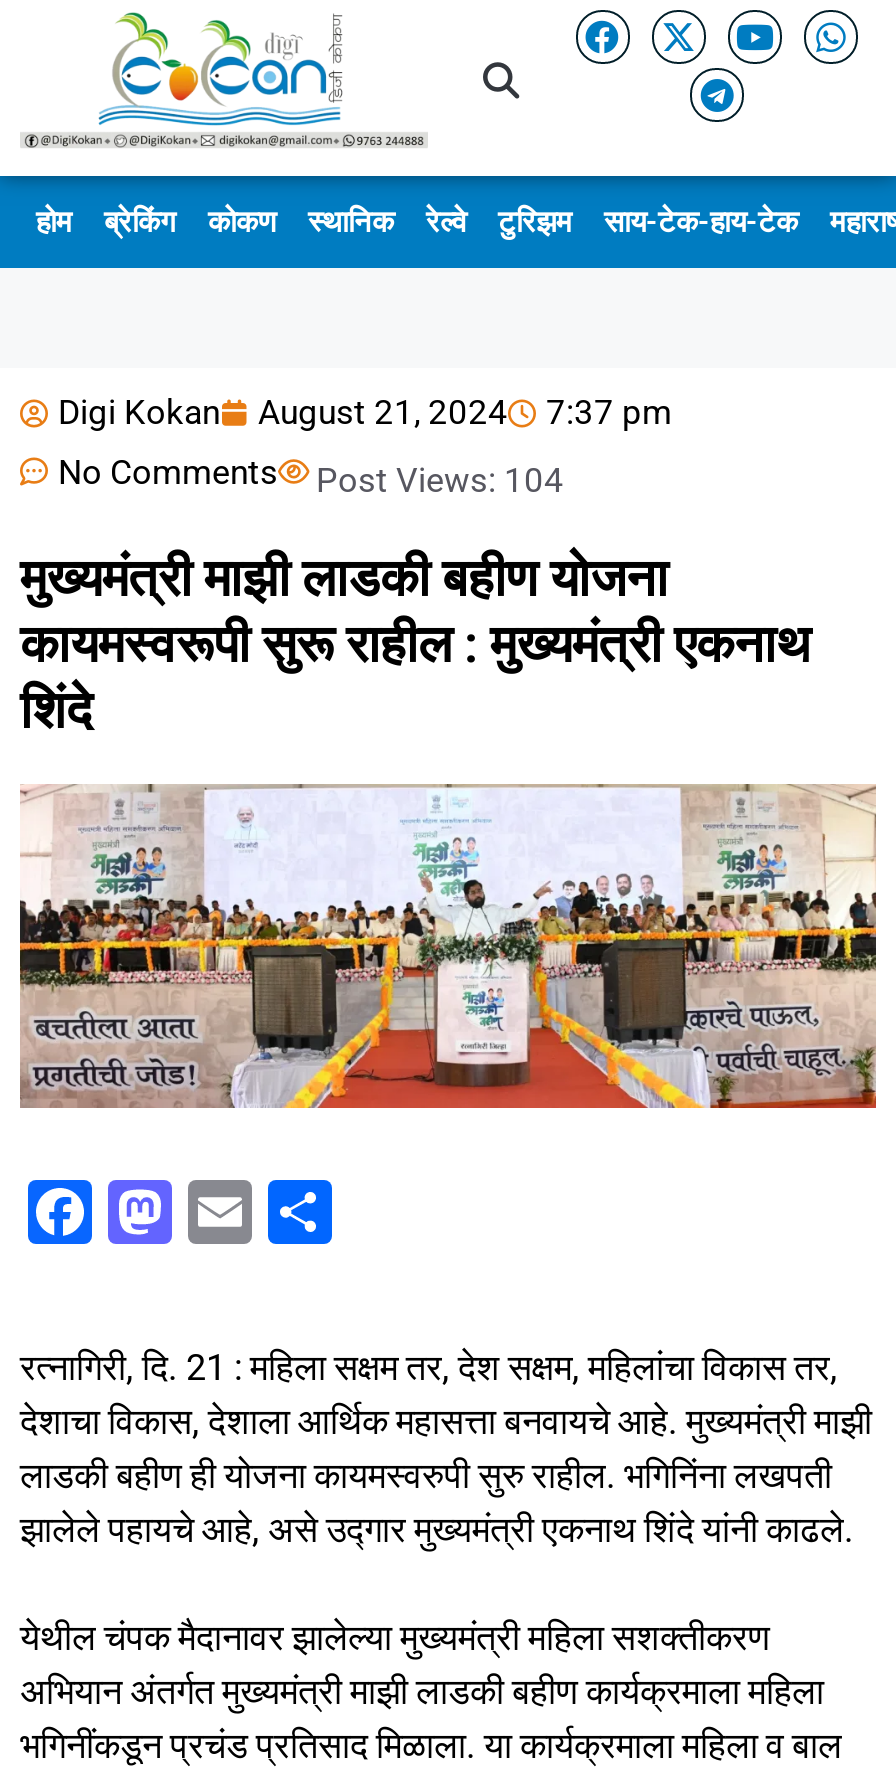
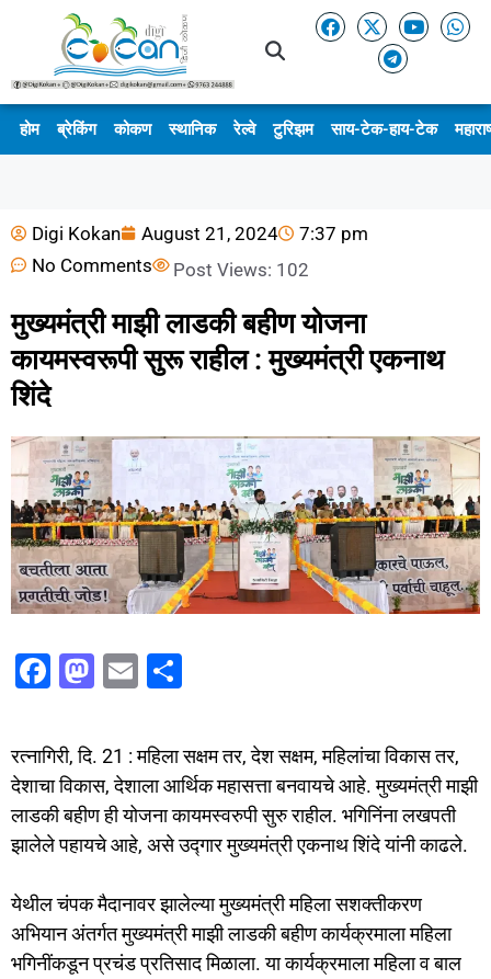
- No Comments Post Views: 104
+ No Comments Post Views: 102
